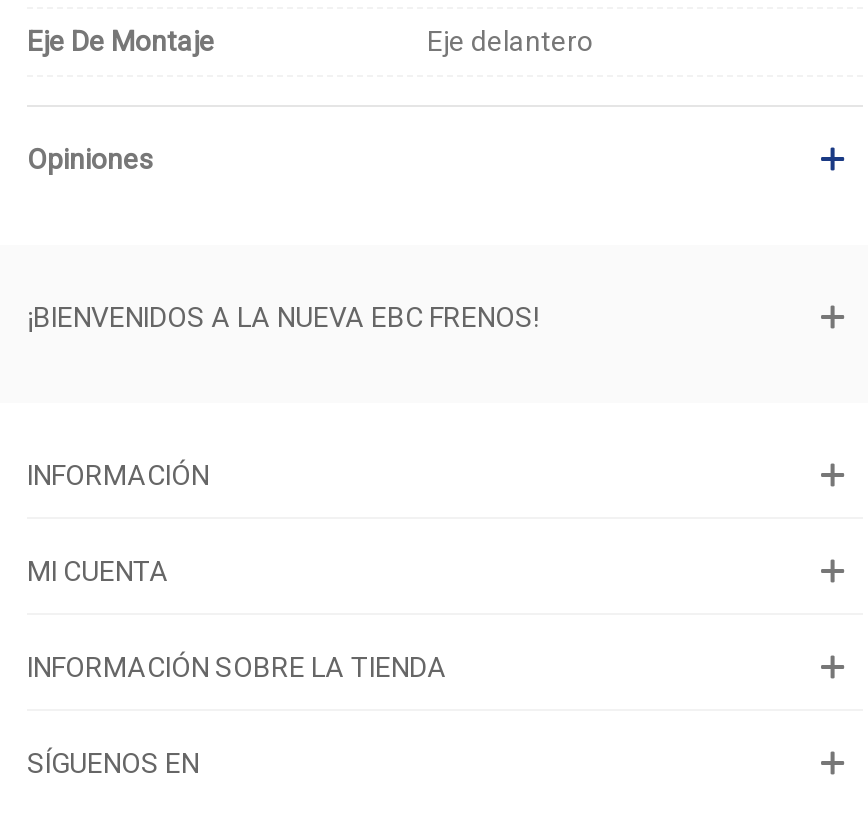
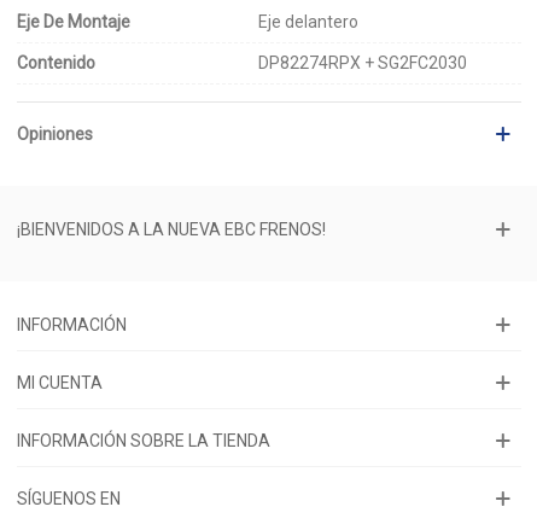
+ Contenido
+ DP82274RPX + SG2FC2030
